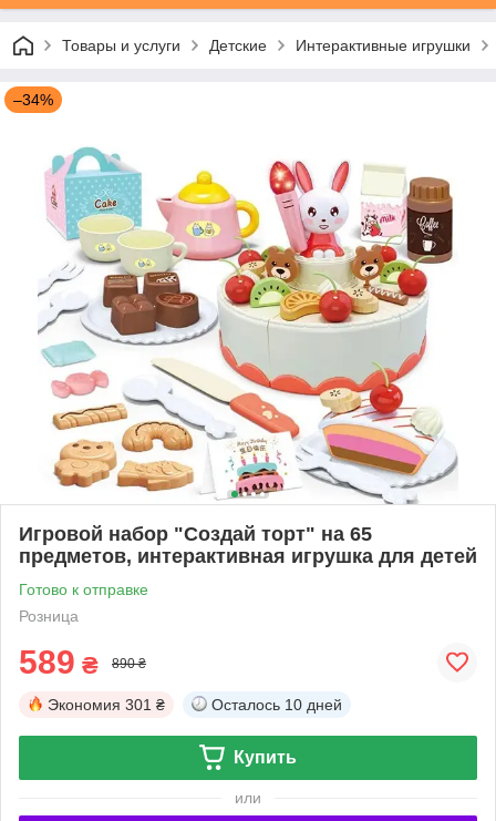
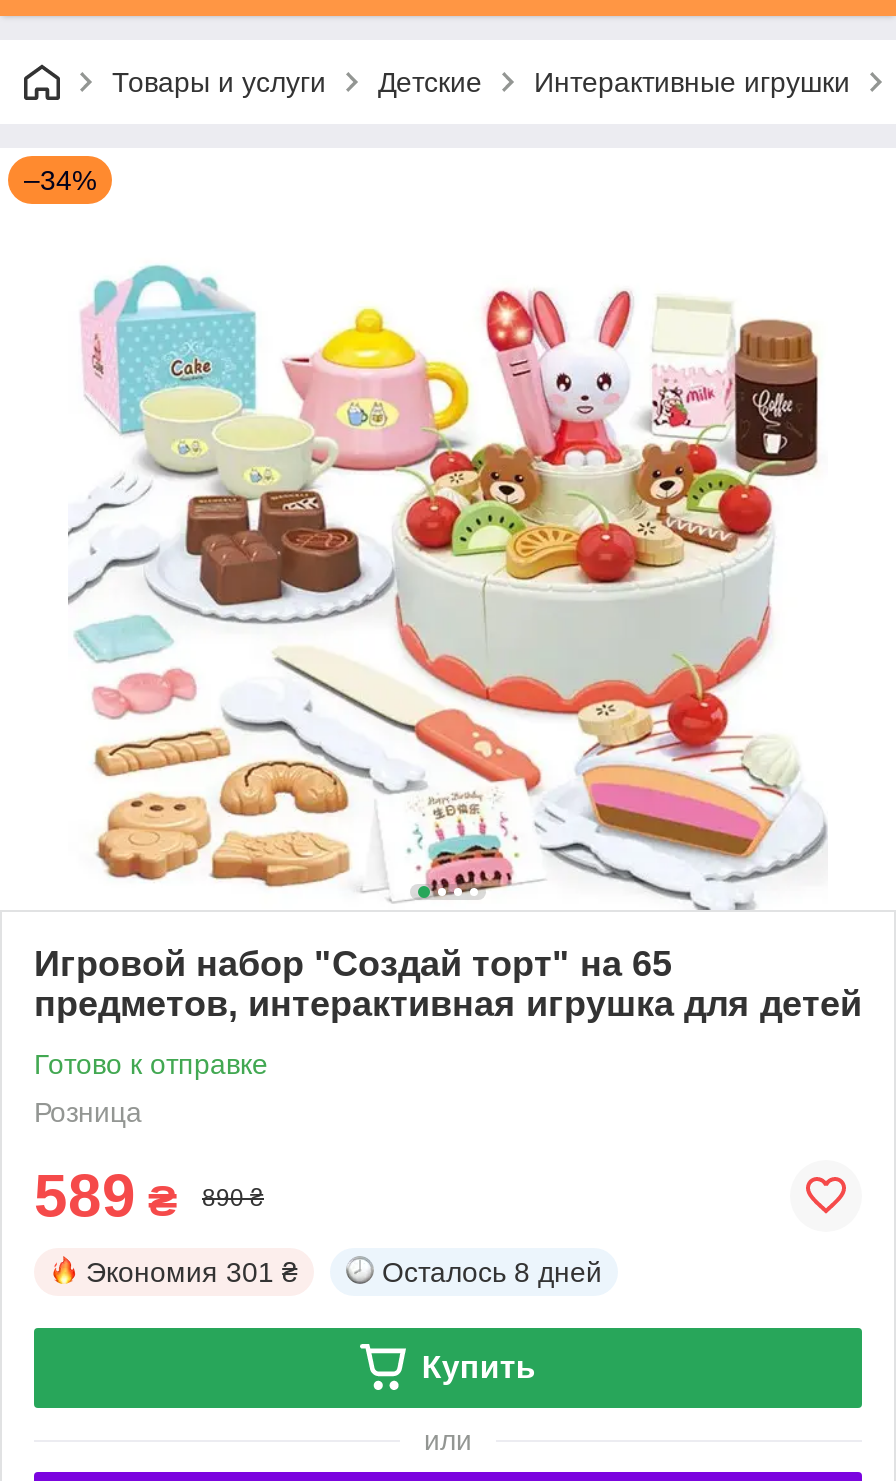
- Осталось 10 дней
+ Осталось 8 дней
